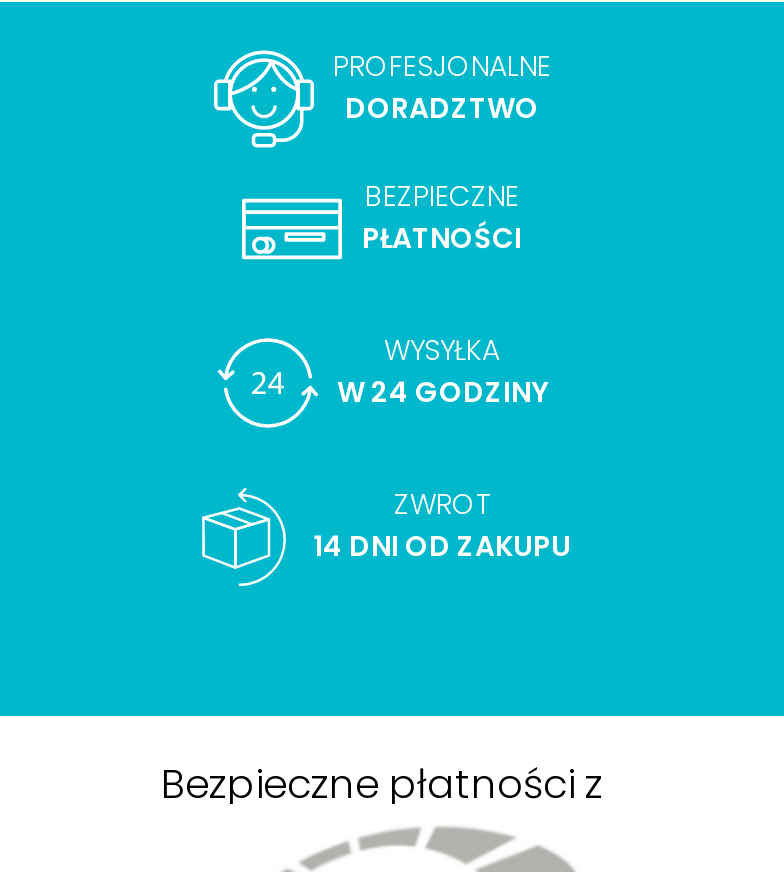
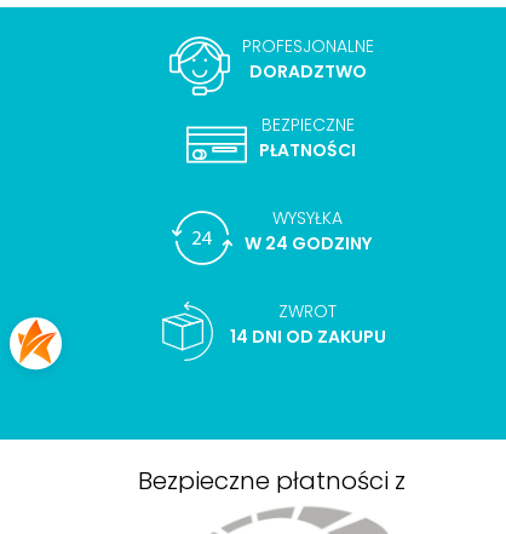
+ [image]
